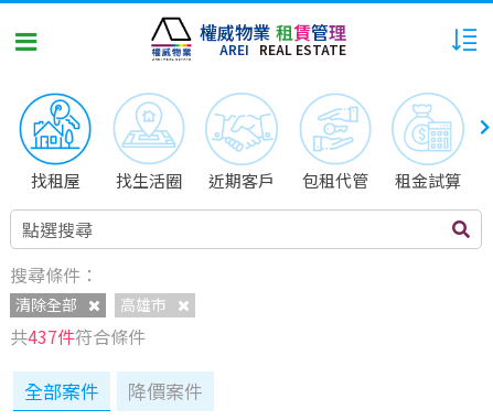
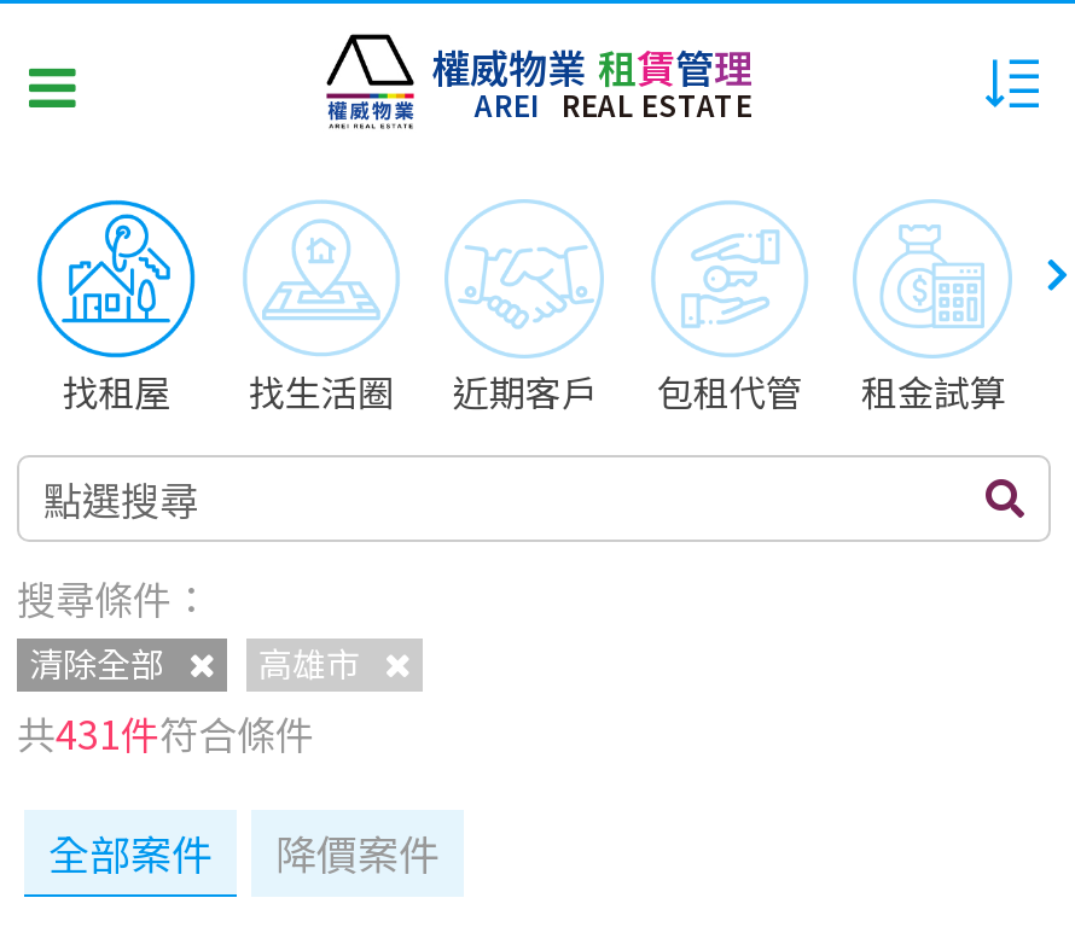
- 共437件符合條件
+ 共431件符合條件
